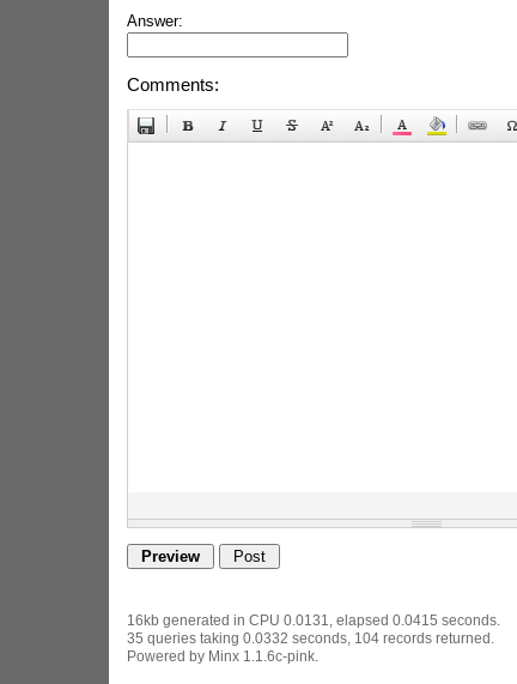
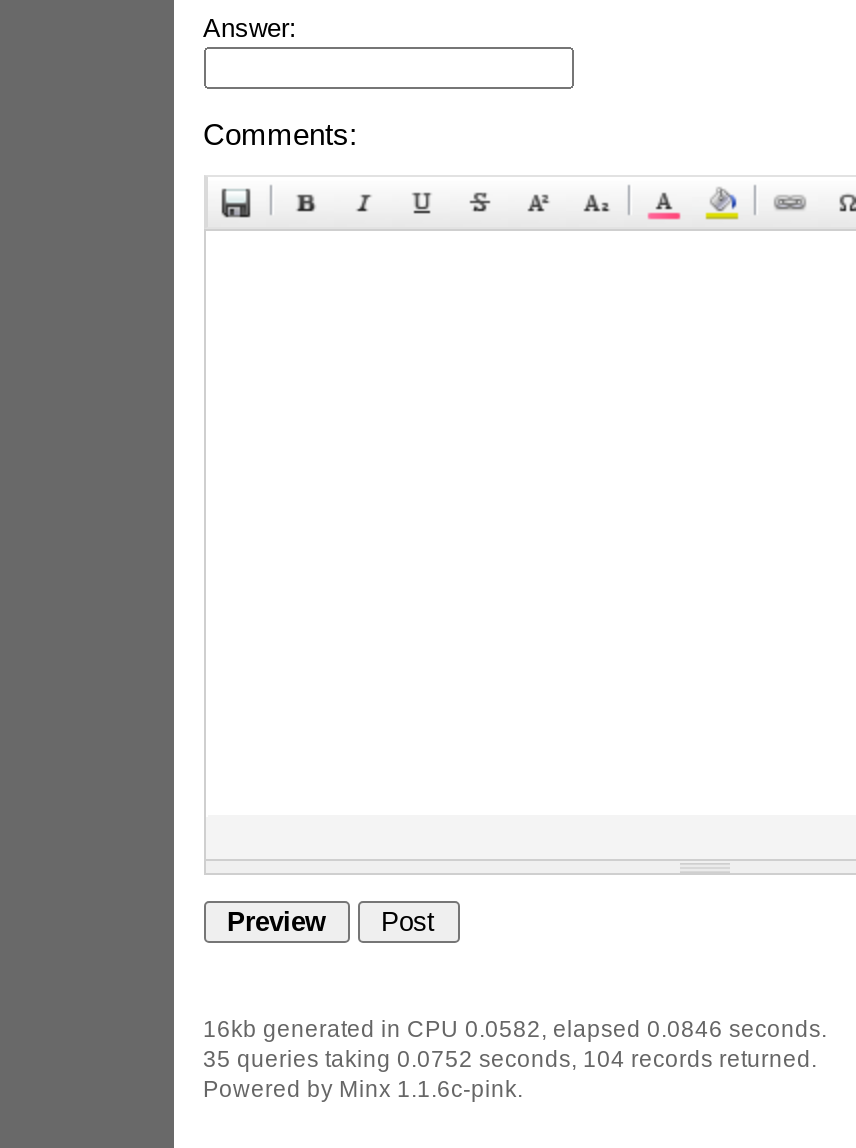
- 16kb generated in CPU 0.0131, elapsed 0.0415 seconds.
+ 16kb generated in CPU 0.0582, elapsed 0.0846 seconds.

- 35 queries taking 0.0332 seconds, 104 records returned.
+ 35 queries taking 0.0752 seconds, 104 records returned.
